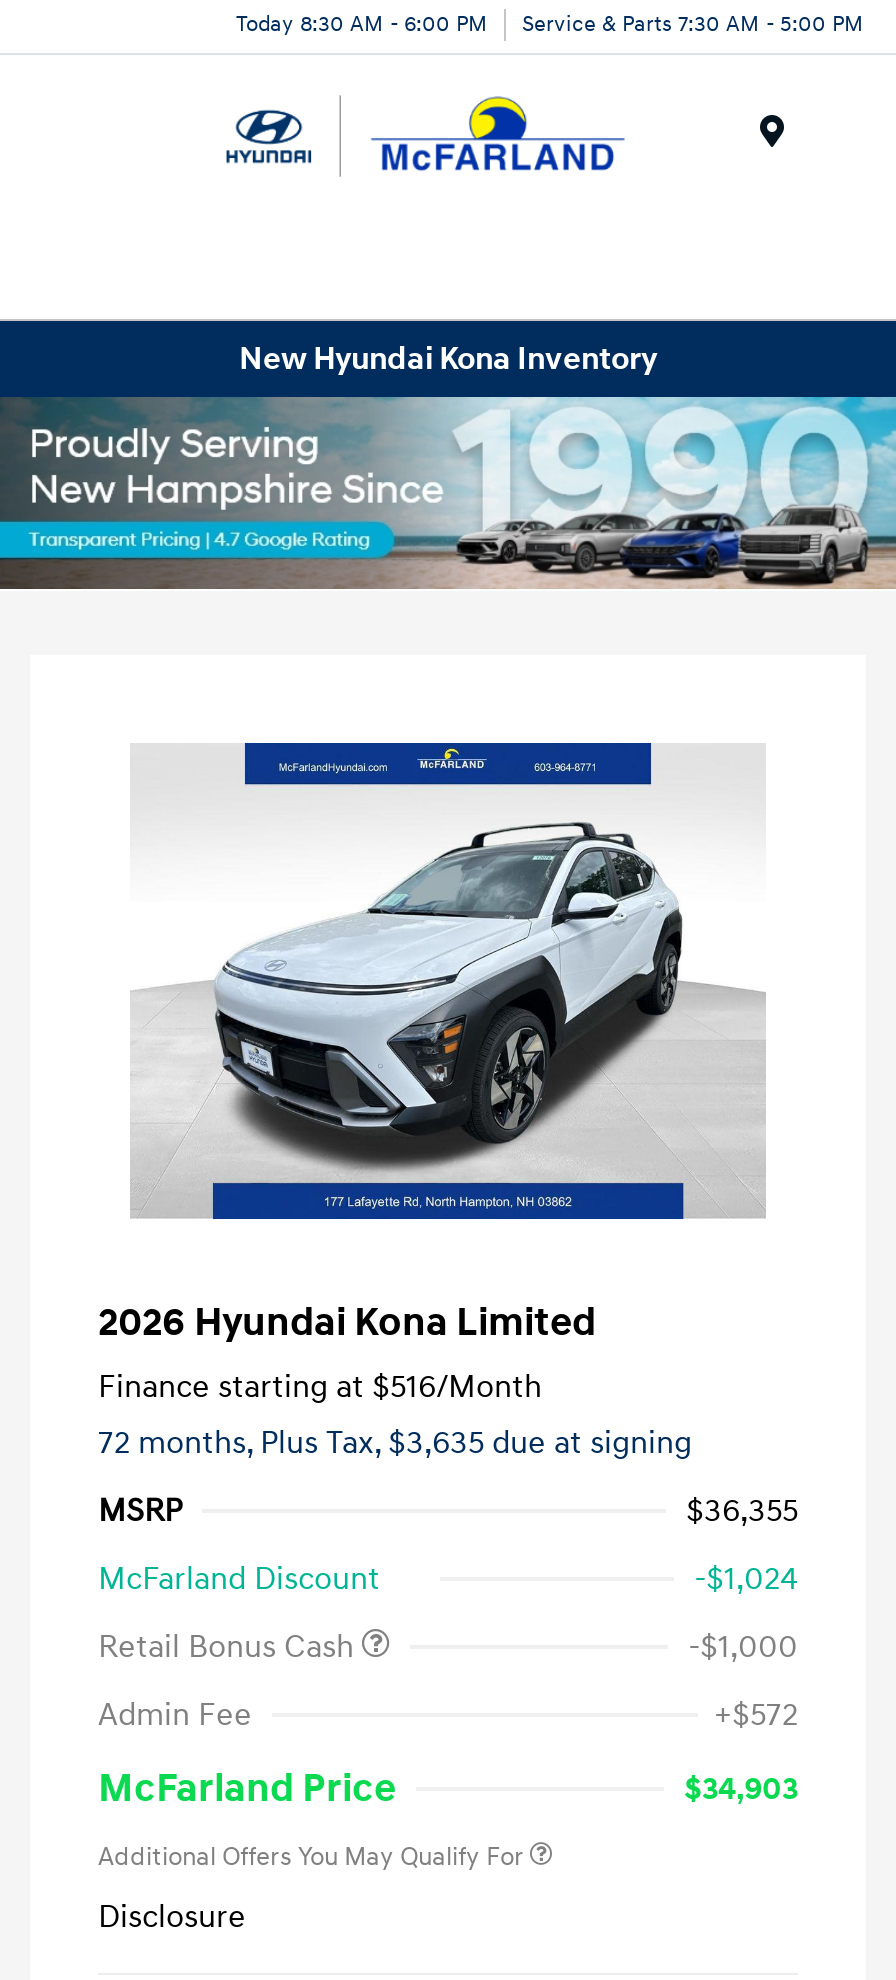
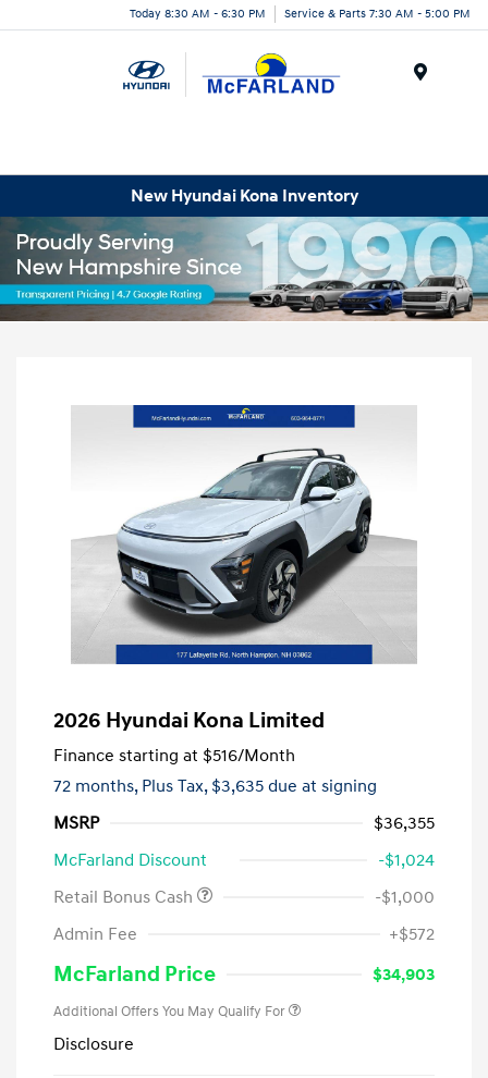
- Today 8:30 AM - 6:00 PM Service & Parts 7:30 AM - 5:00 PM
+ Today 8:30 AM - 6:30 PM Service & Parts 7:30 AM - 5:00 PM
